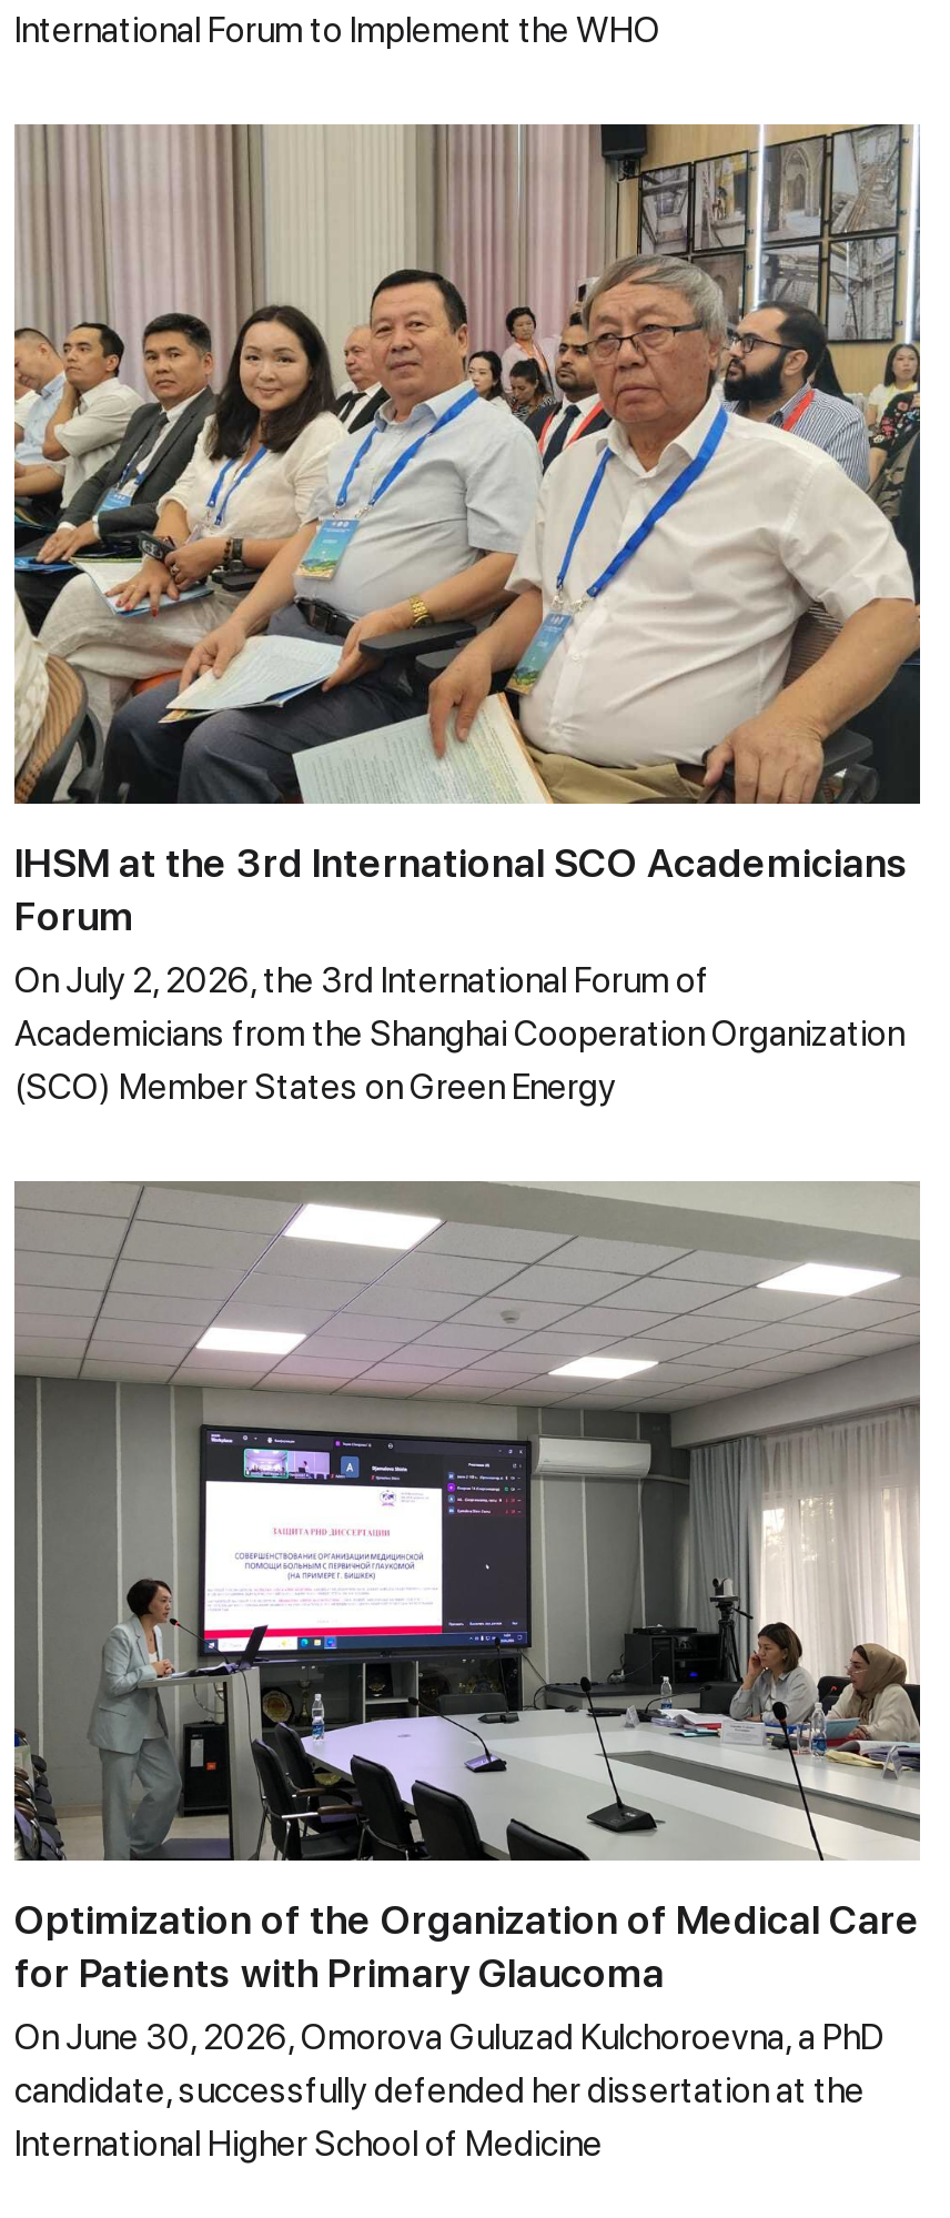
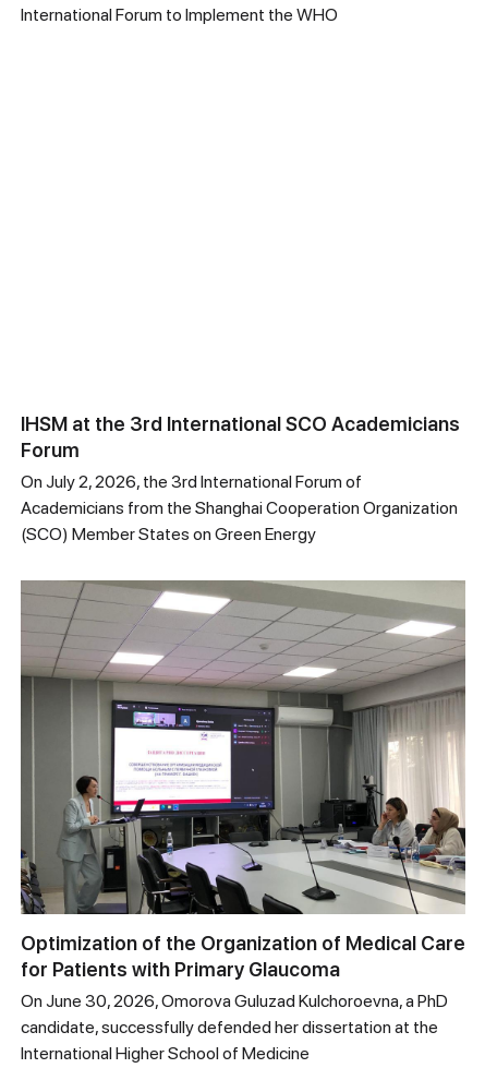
- [image]
